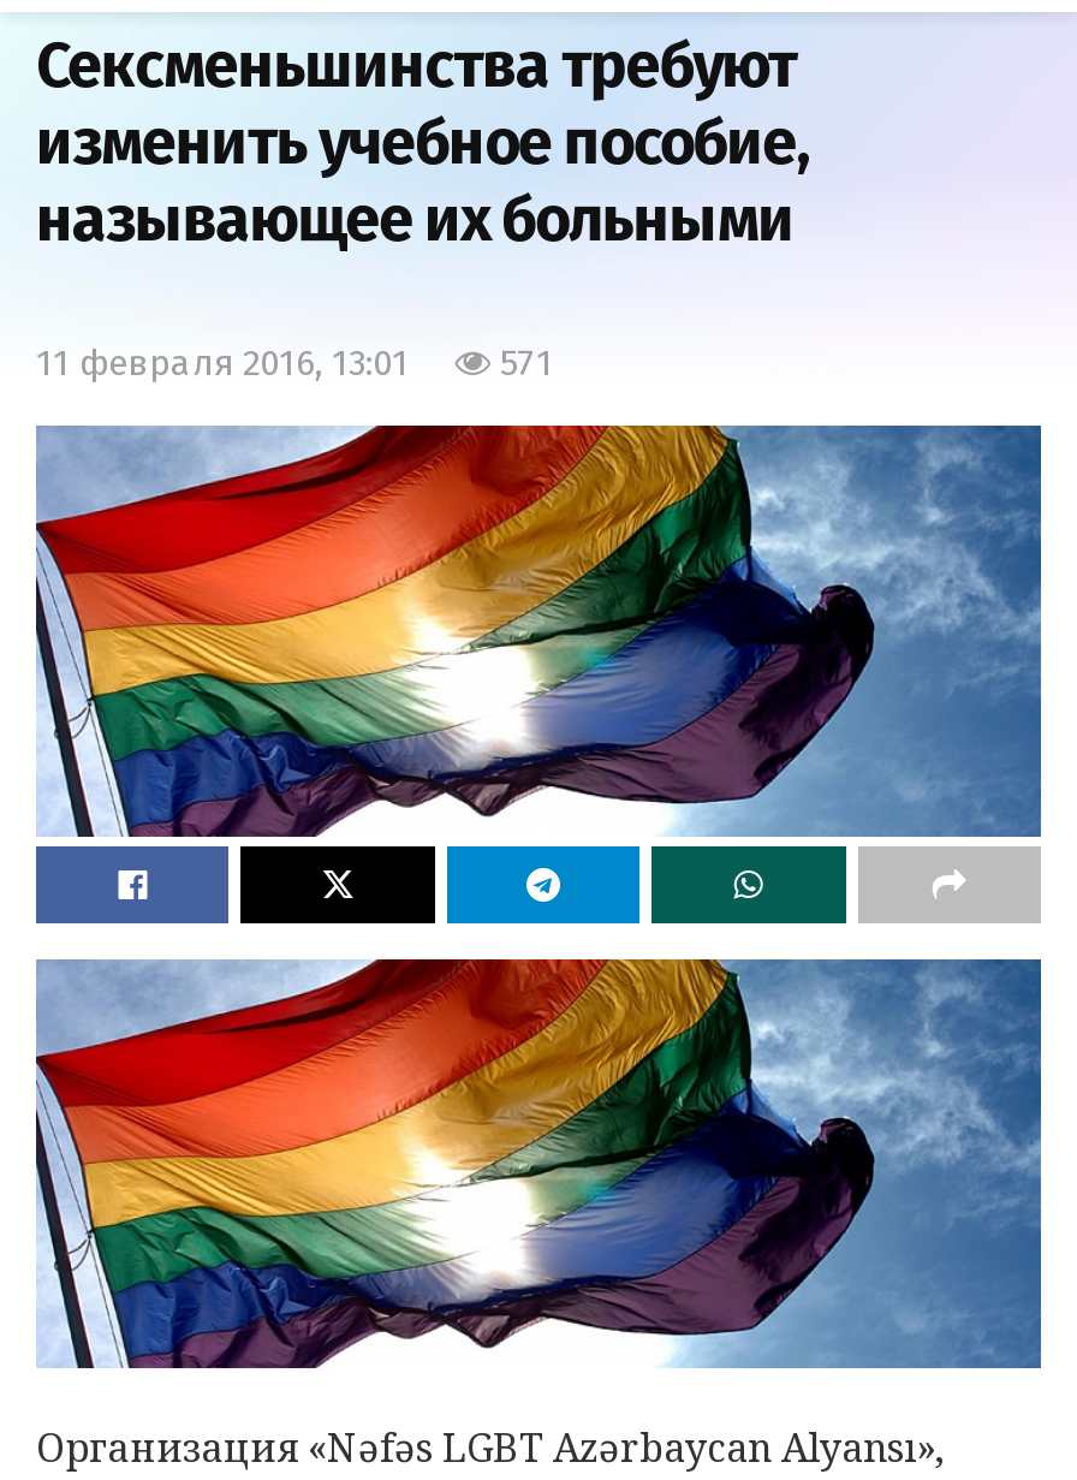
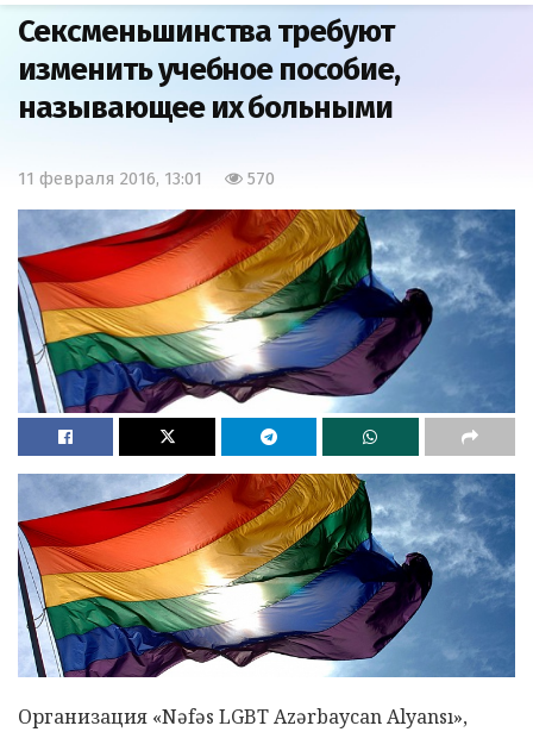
- 11 февраля 2016, 13:01 571
+ 11 февраля 2016, 13:01 570
